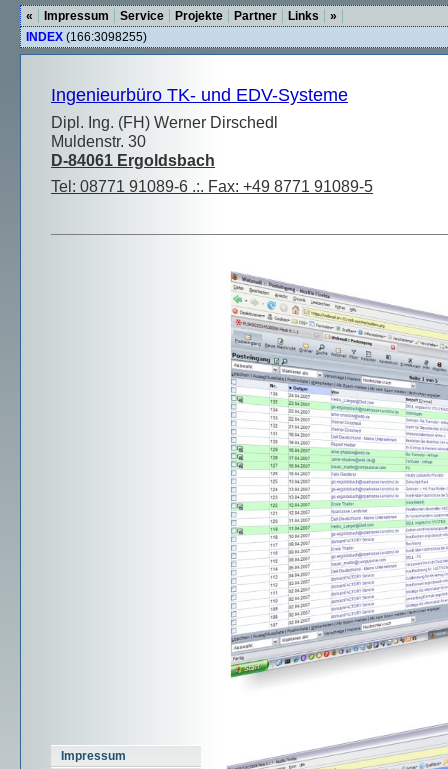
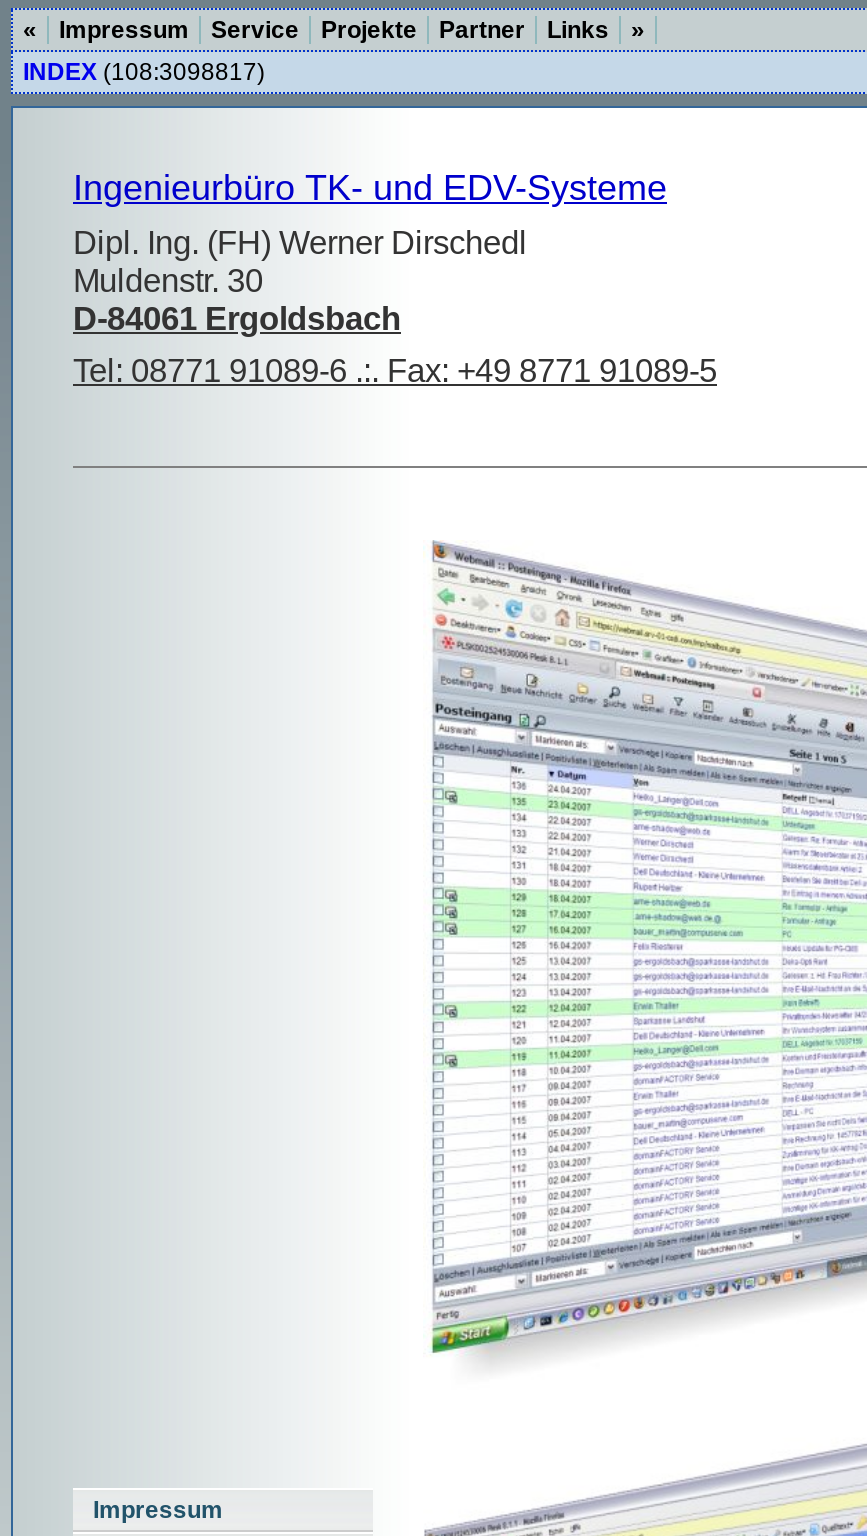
- INDEX (166:3098255)
+ INDEX (108:3098817)
